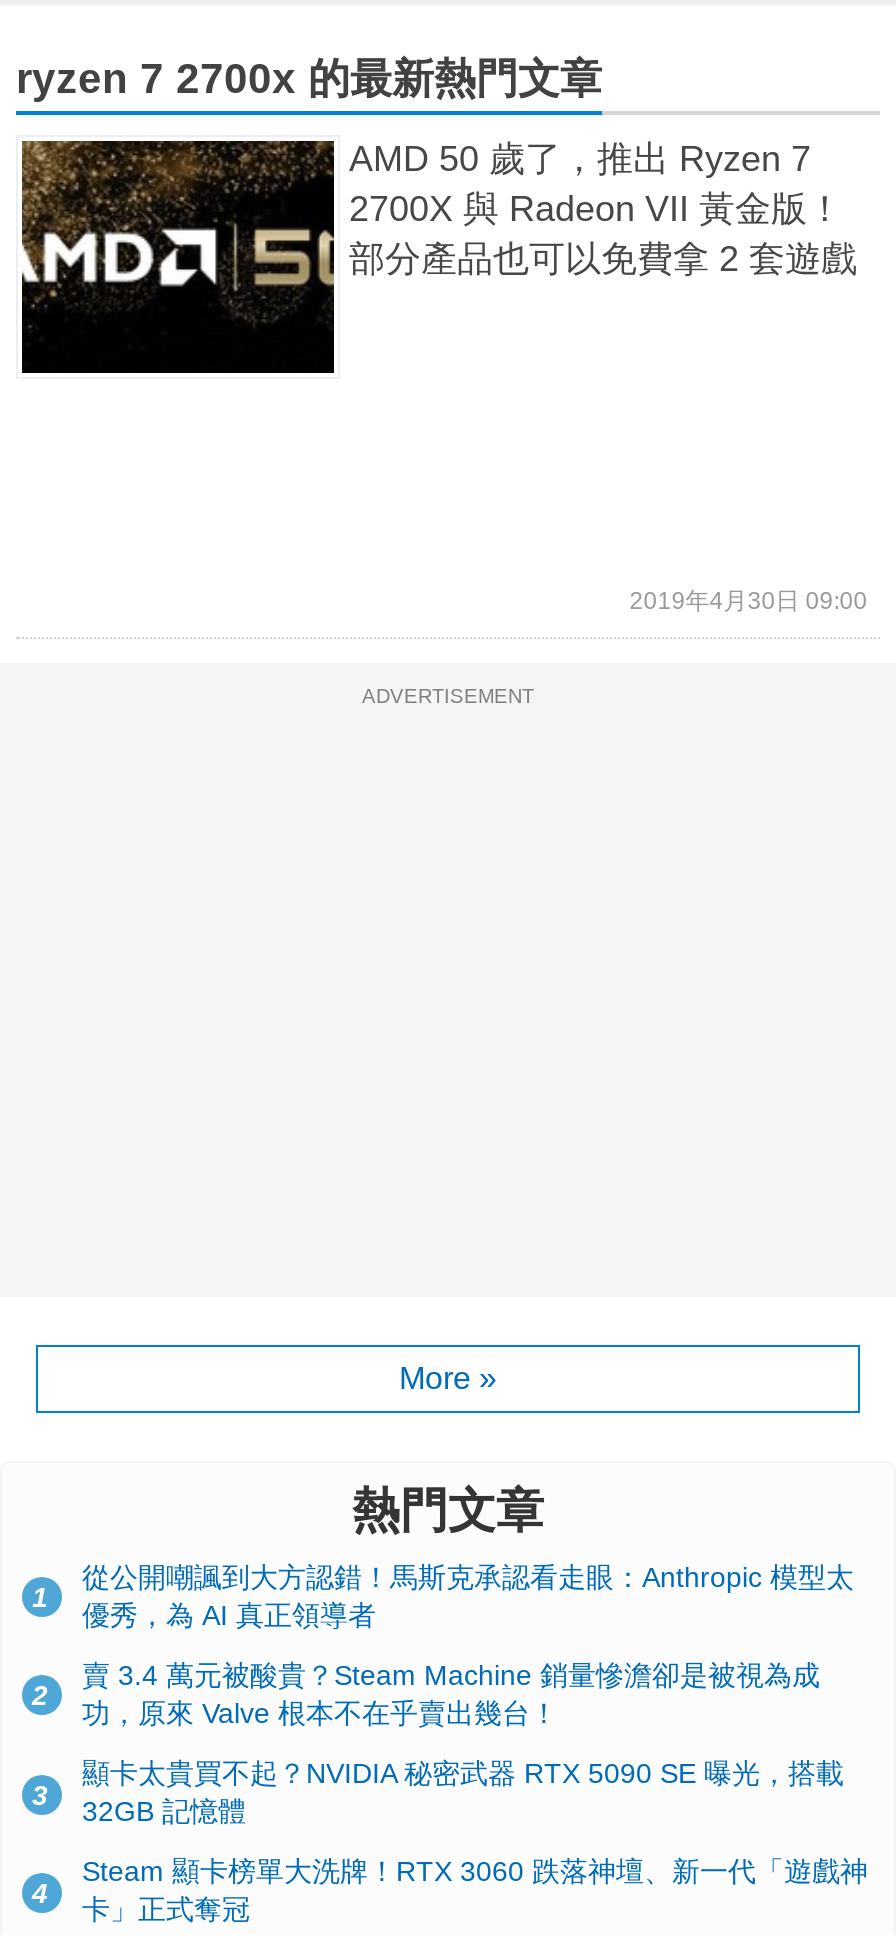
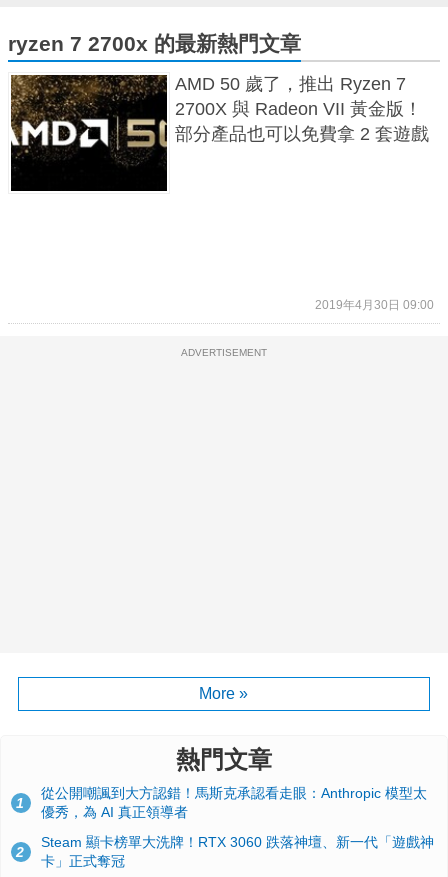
- 賣 3.4 萬元被酸貴？Steam Machine 銷量慘澹卻是被視為成
- 功，原來 Valve 根本不在乎賣出幾台！
- 3

- 顯卡太貴買不起？NVIDIA 秘密武器 RTX 5090 SE 曝光，搭載
- 32GB 記憶體
- 4
